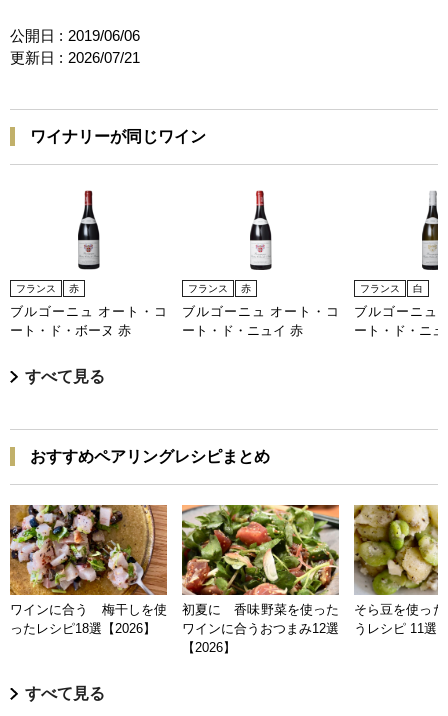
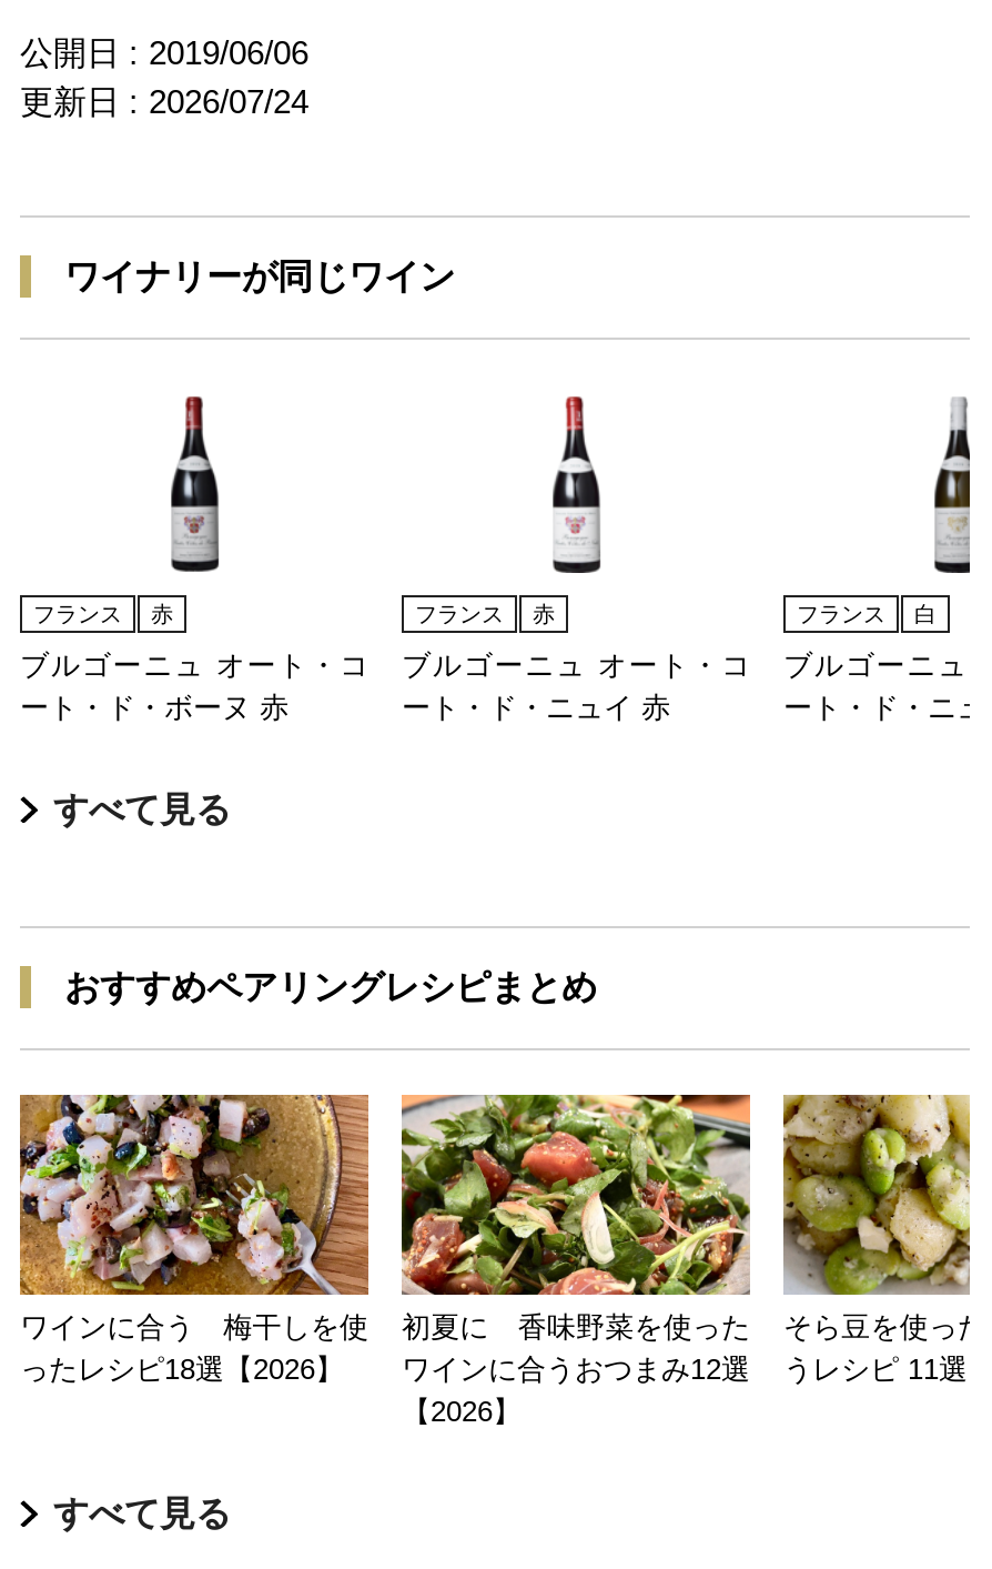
- 更新日 : 2026/07/21
+ 更新日 : 2026/07/24
